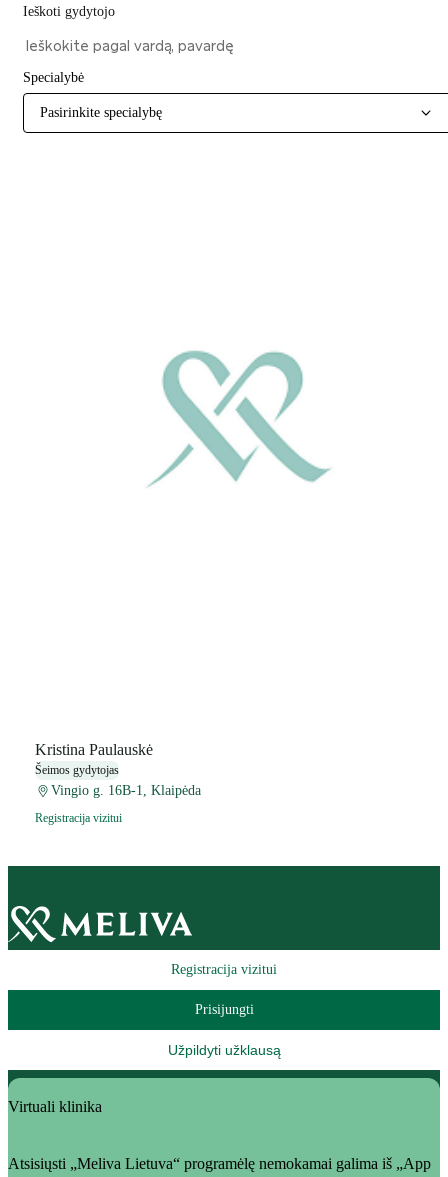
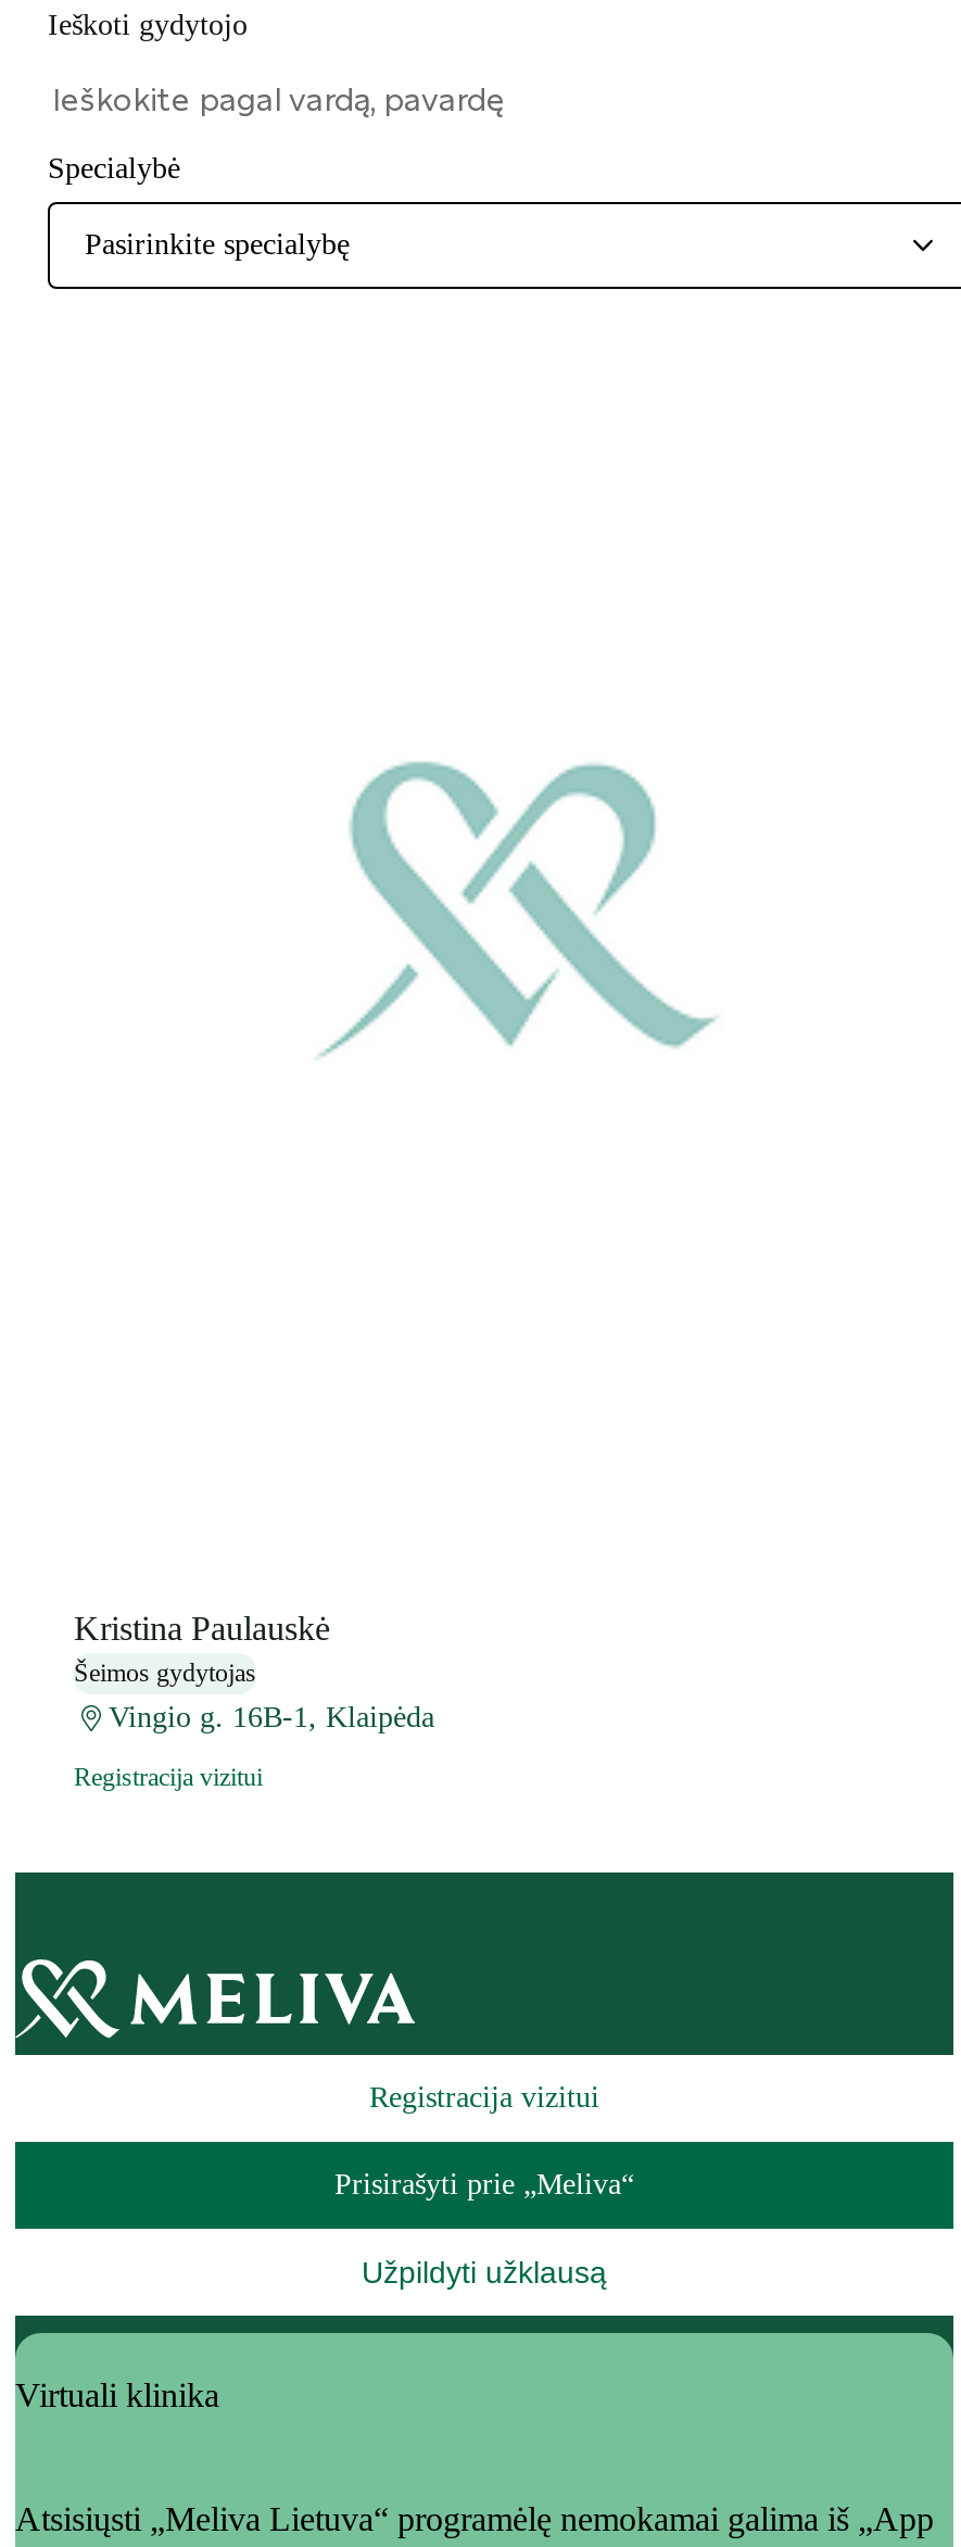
- Prisijungti
+ Prisirašyti prie „Meliva“
